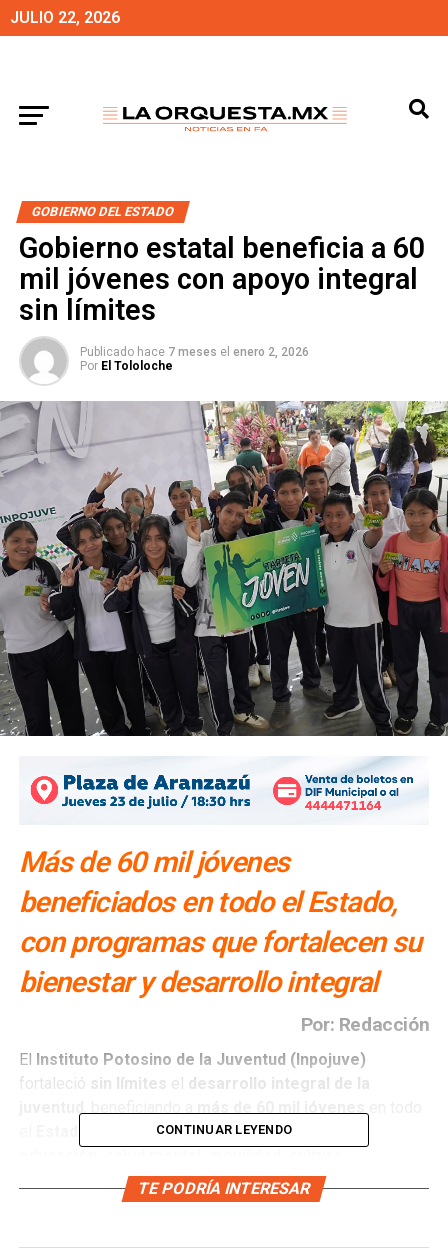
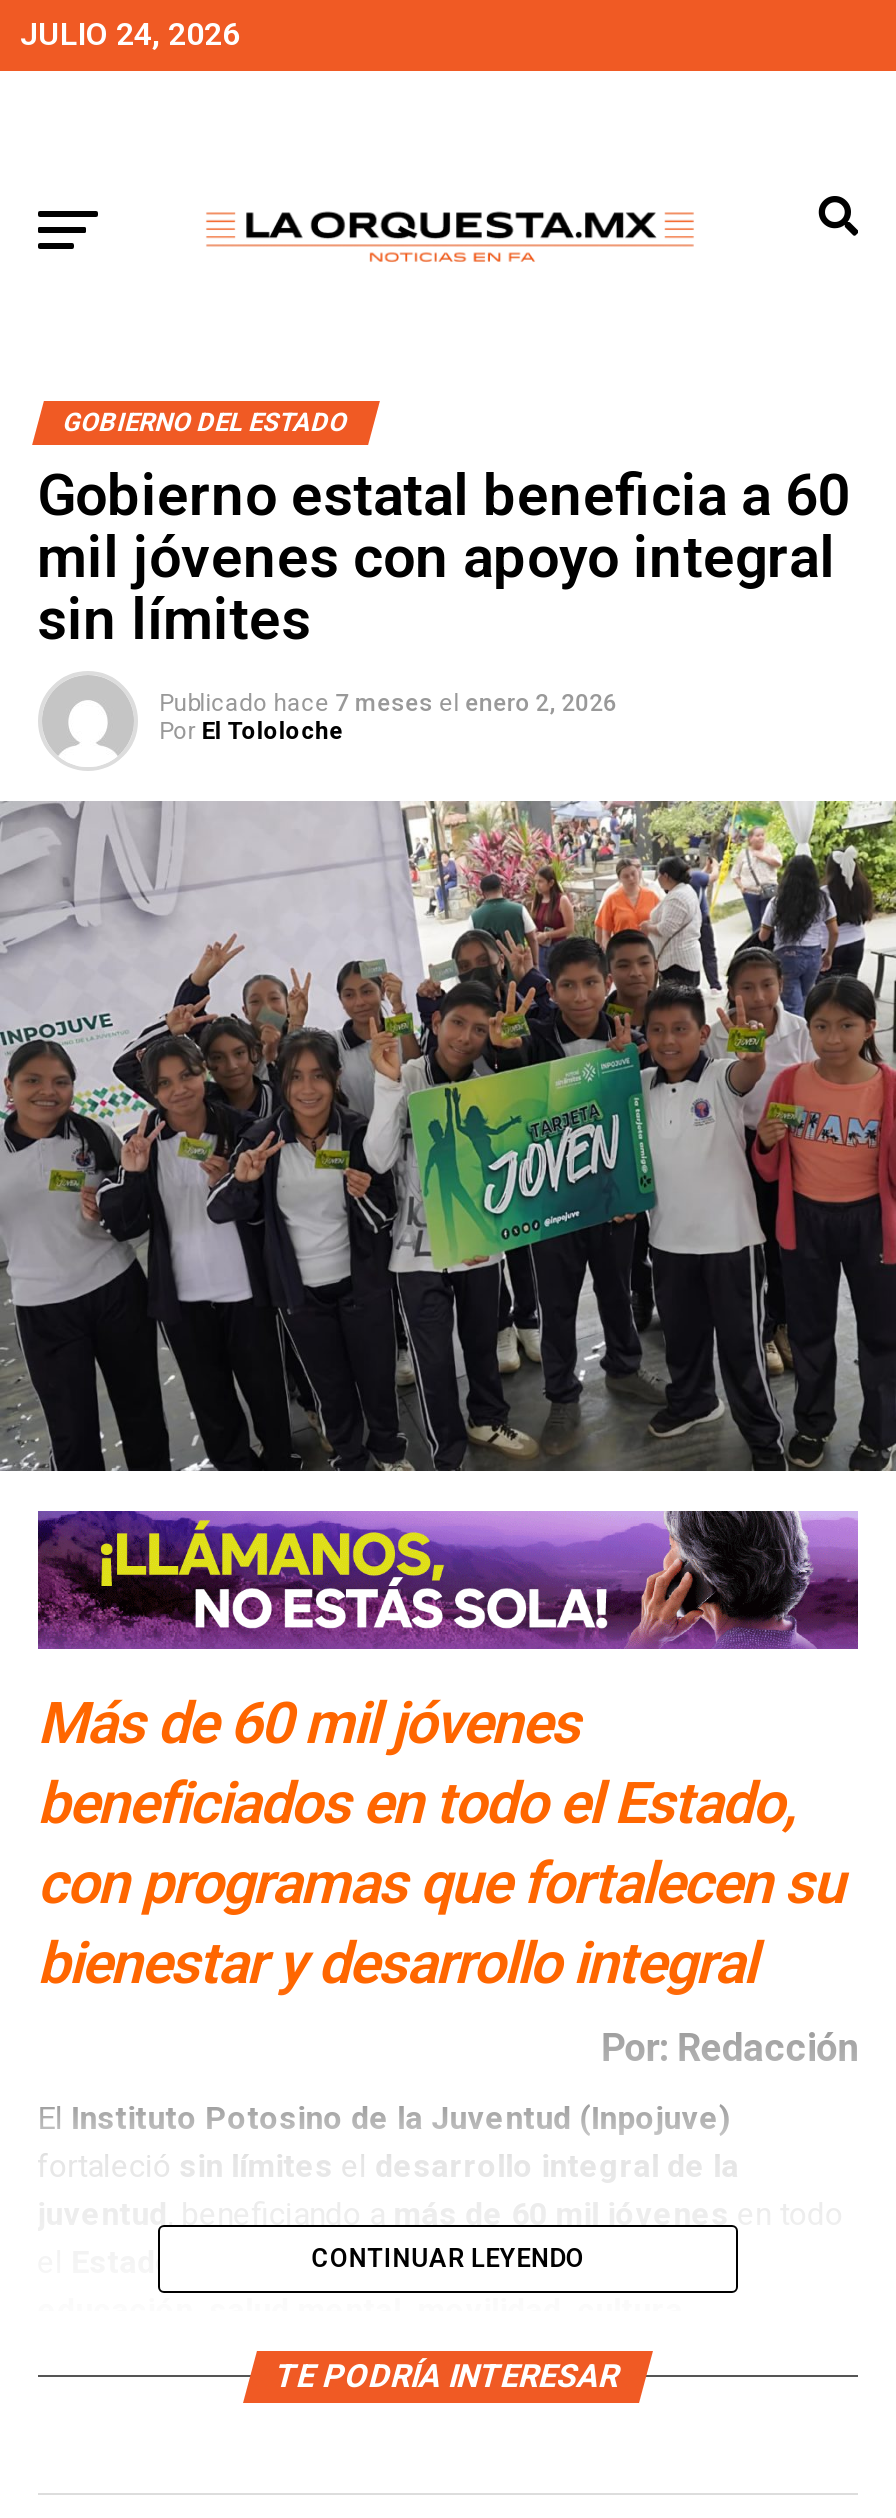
- JULIO 22, 2026
+ JULIO 24, 2026

- [image]
+ [image]
